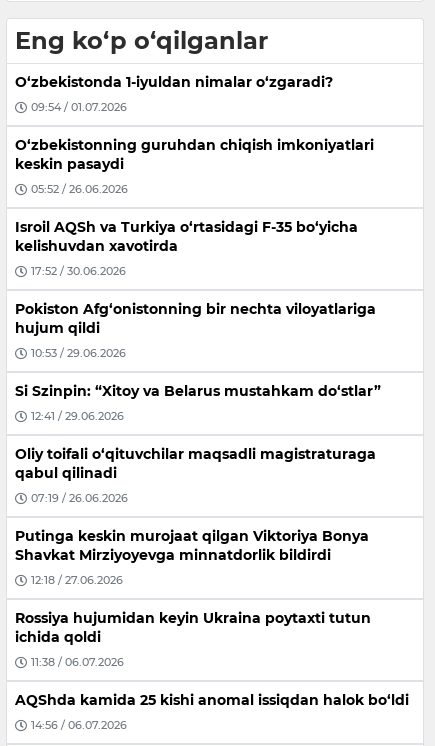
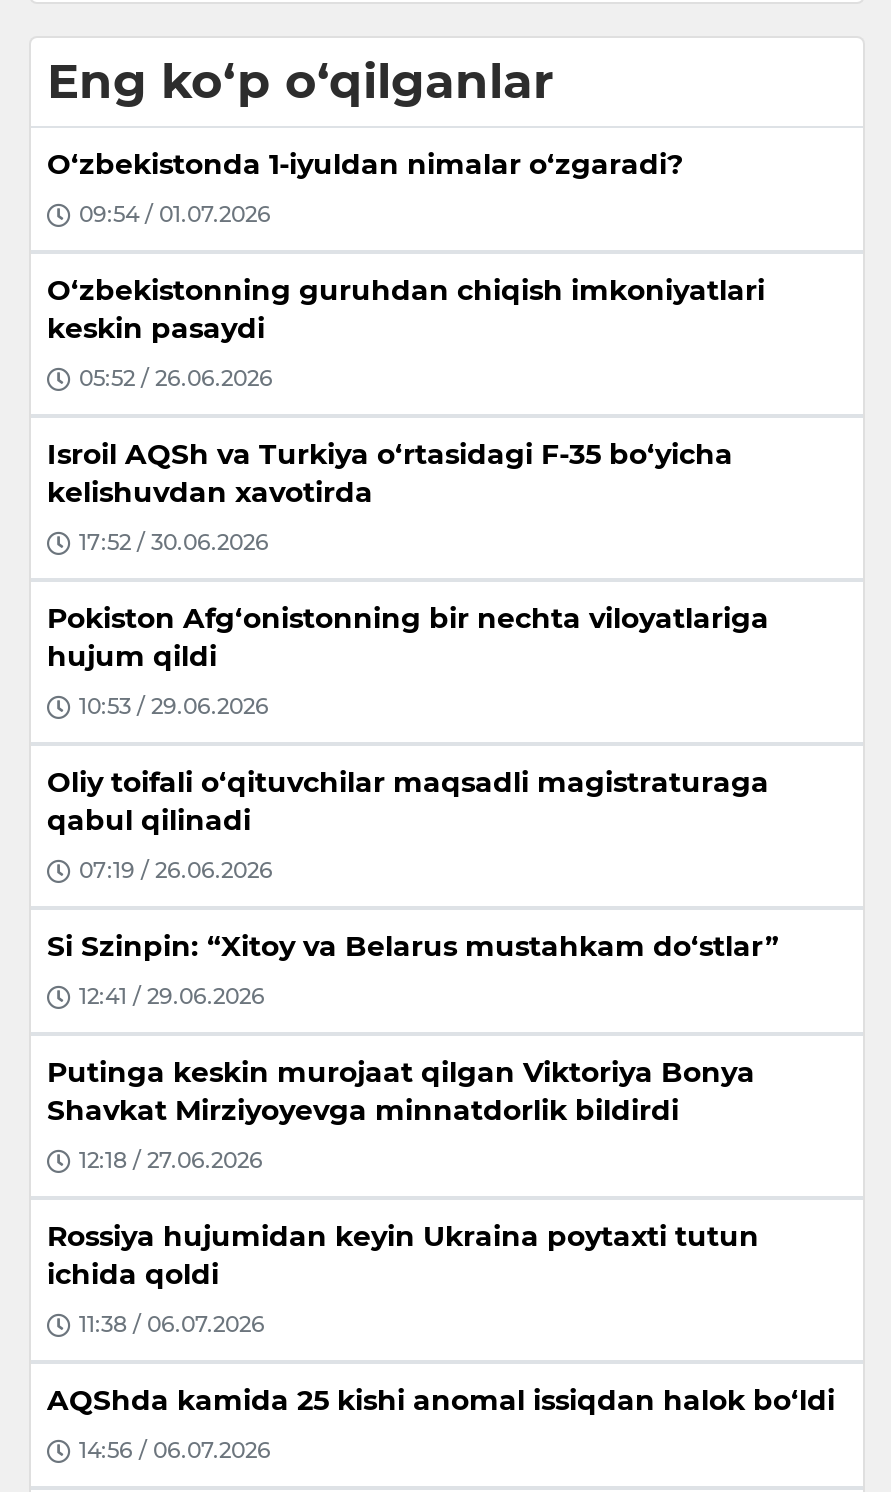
moved down: Si Szinpin: “Xitoy va Belarus mustahkam do‘stlar” | 12:41 / 29.06.2026

moved up: Oliy toifali o‘qituvchilar maqsadli magistraturaga | qabul qilinadi | 07:19 / 26.06.2026
